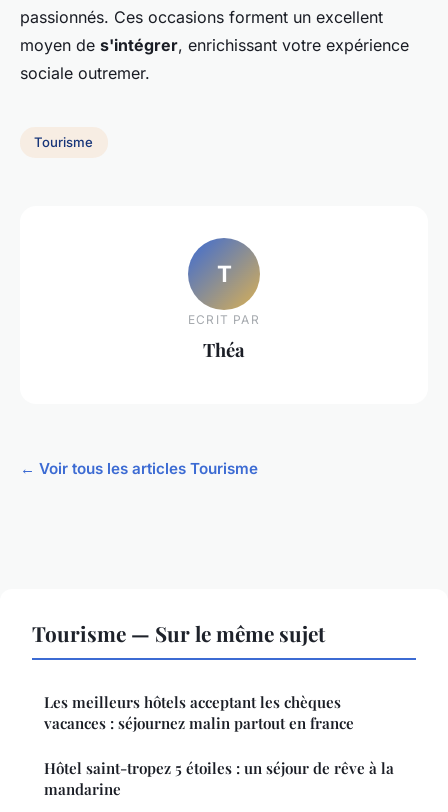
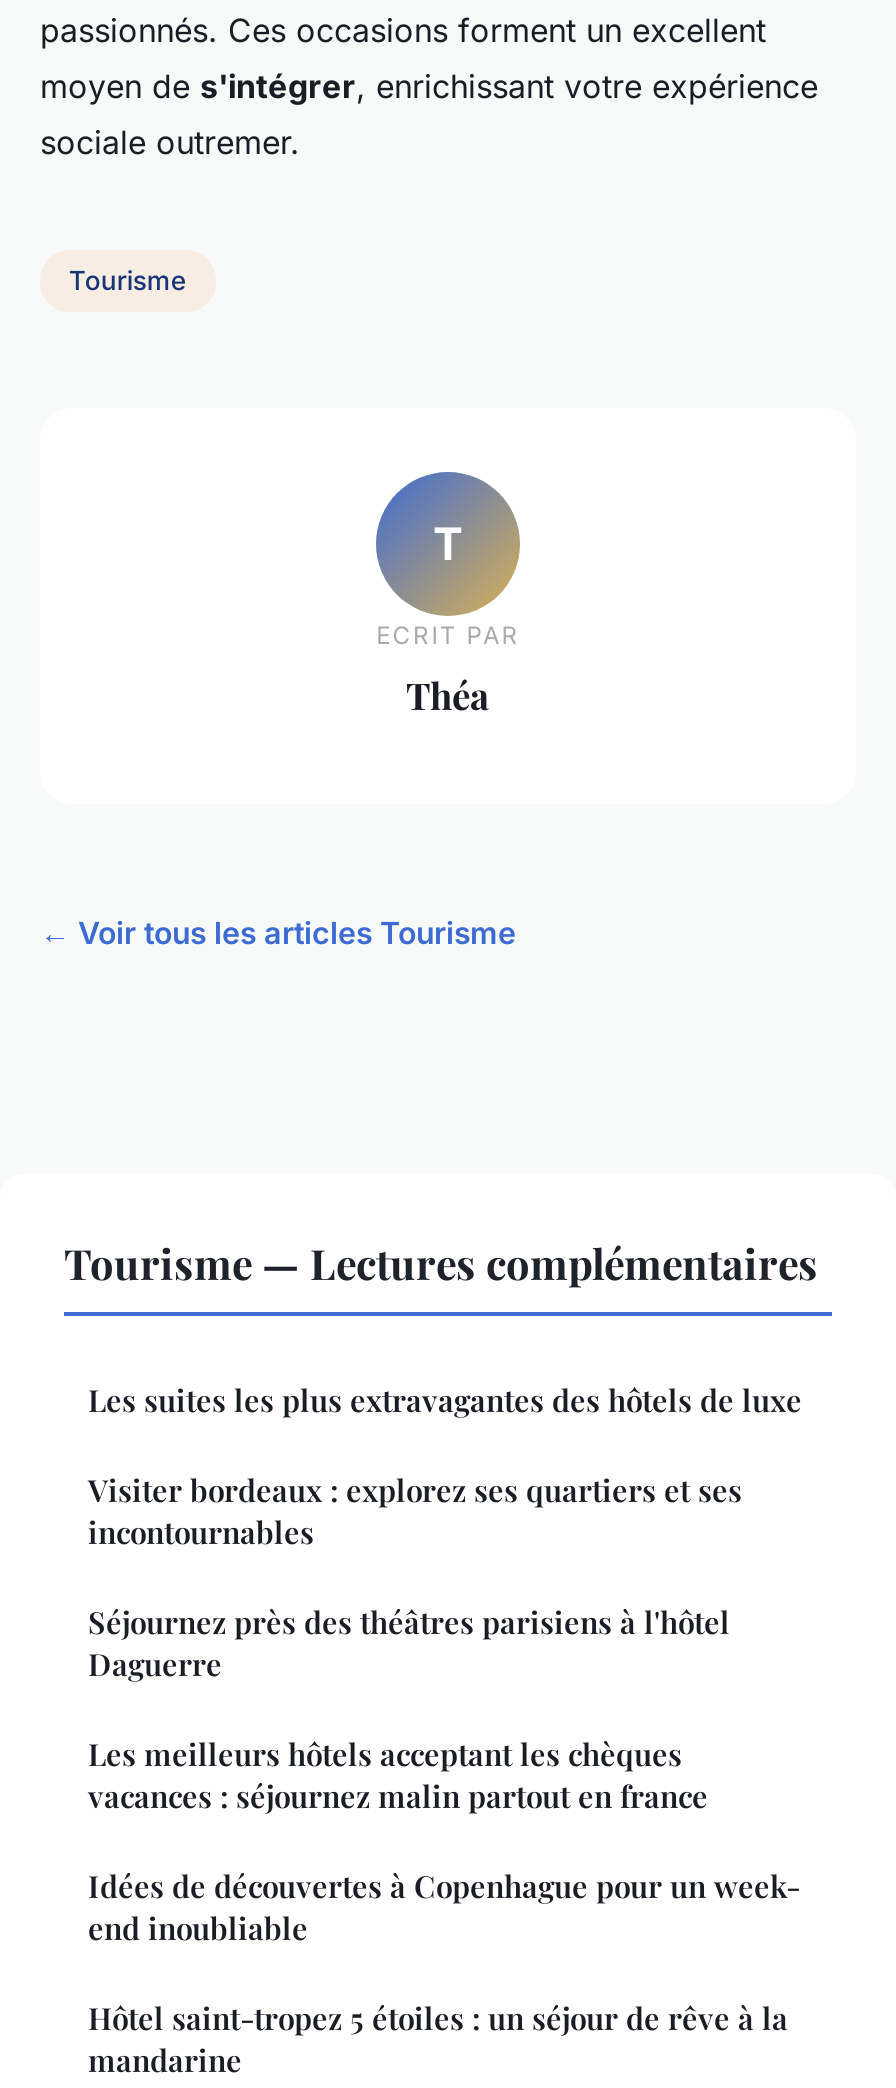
- Tourisme — Sur le même sujet
+ Tourisme — Lectures complémentaires
+ Les suites les plus extravagantes des hôtels de luxe
+ Visiter bordeaux : explorez ses quartiers et ses
+ incontournables
+ Séjournez près des théâtres parisiens à l'hôtel
+ Daguerre

+ Idées de découvertes à Copenhague pour un week-
+ end inoubliable
